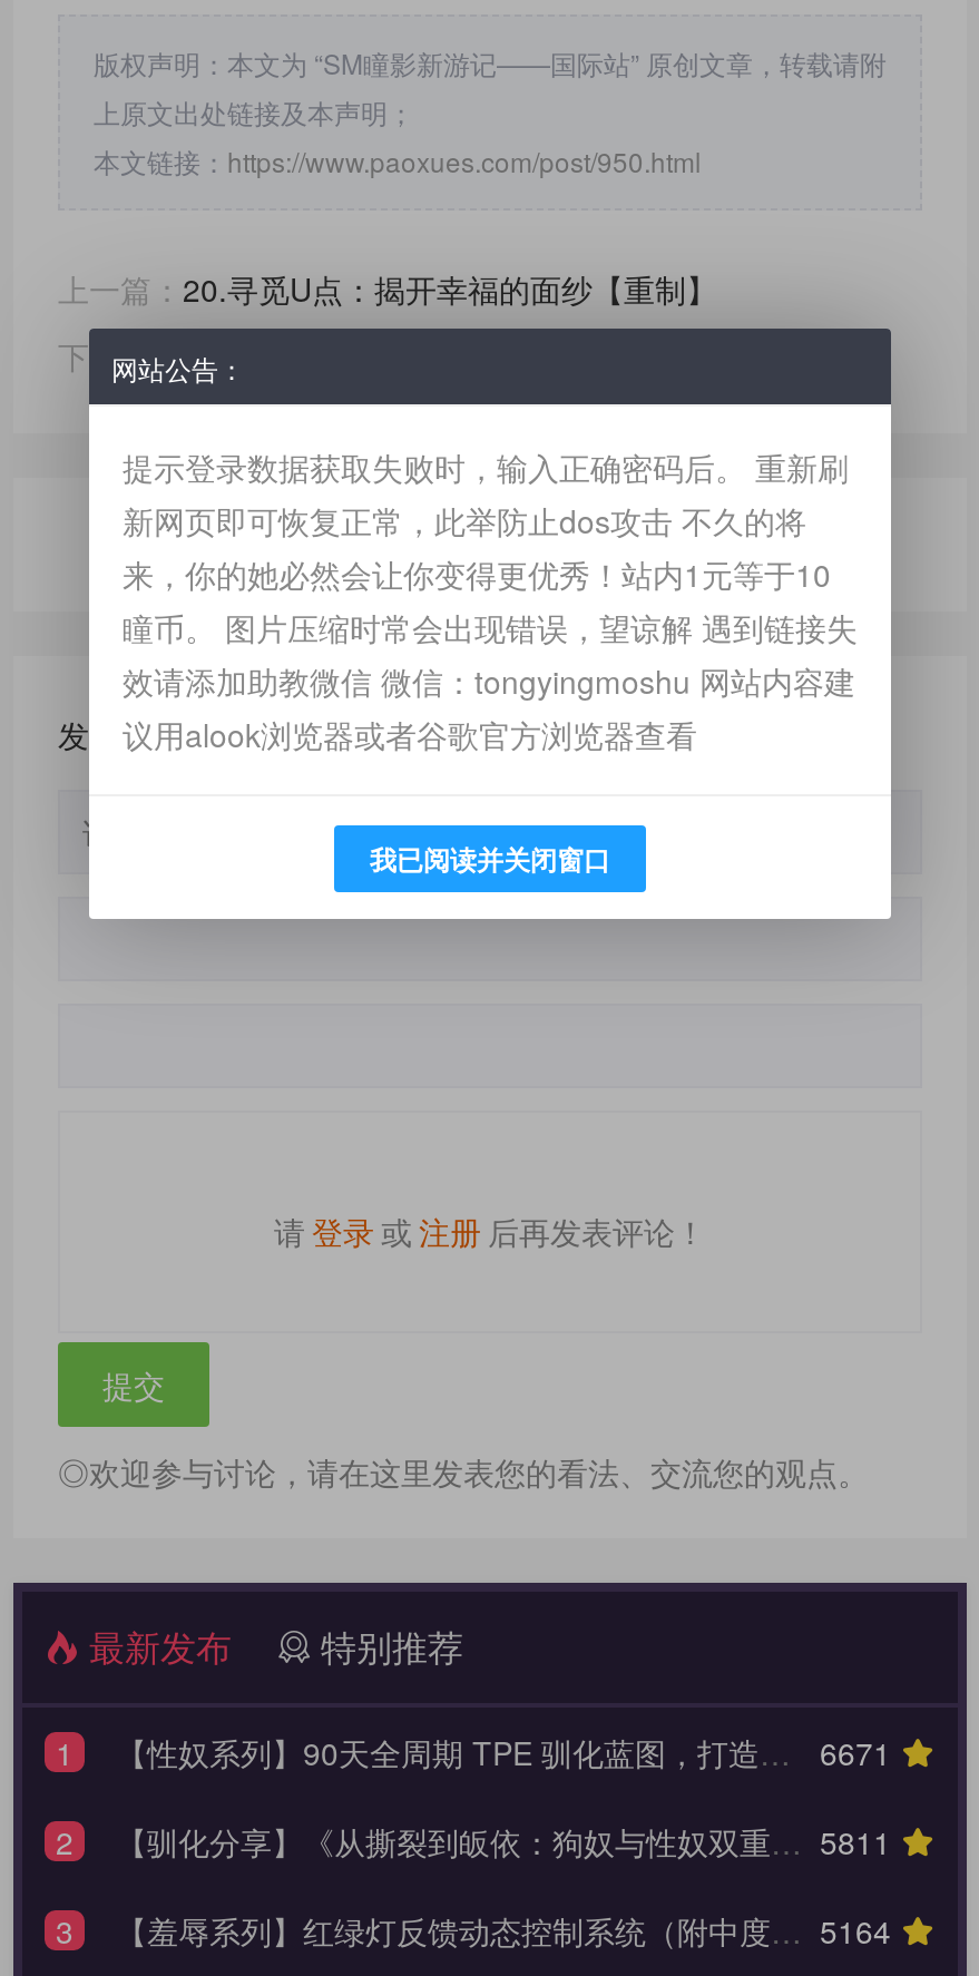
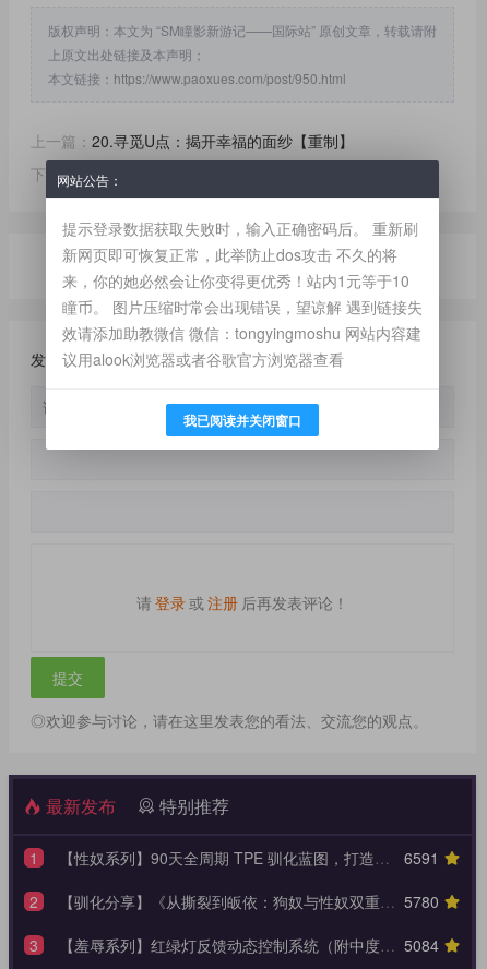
- 6671
+ 6591

- 5811
+ 5780

- 5164
+ 5084
